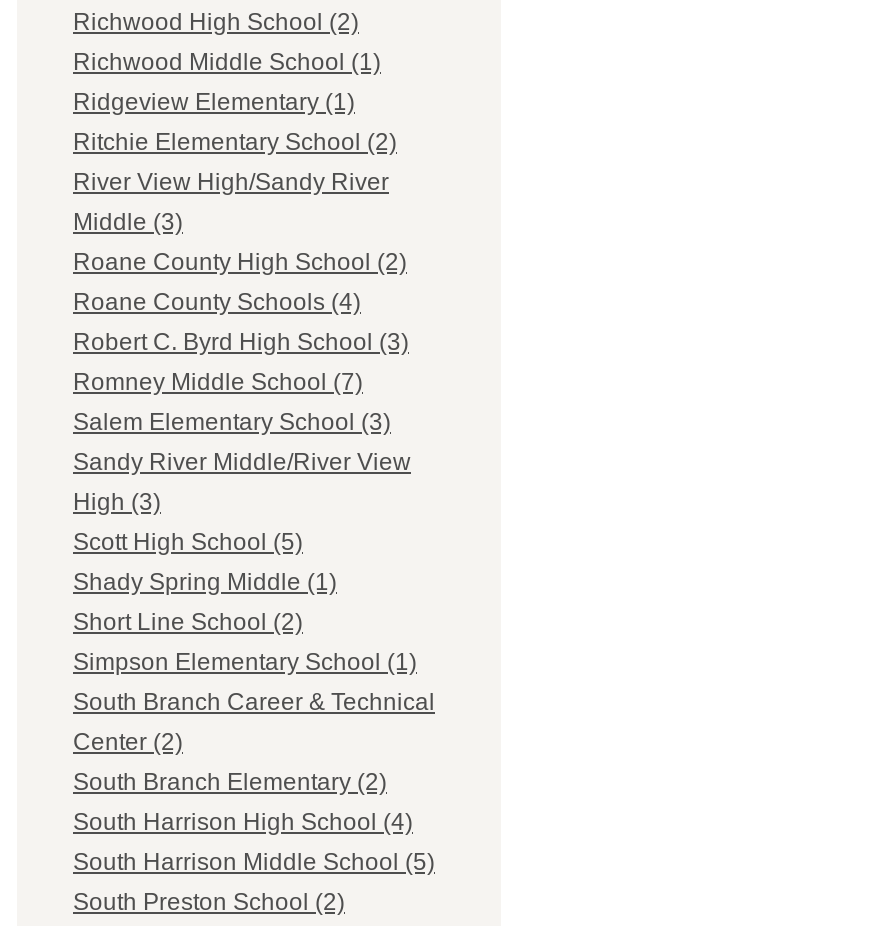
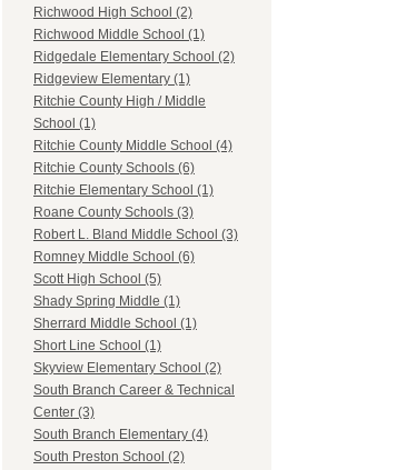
+ Ridgedale Elementary School (2)

moved down: Ridgeview Elementary (1)

- Ritchie Elementary School (2)
- River View High/Sandy River
- Middle (3)
- Roane County High School (2)
- Roane County Schools (4)
- Robert C. Byrd High School (3)
- Romney Middle School (7)
- Salem Elementary School (3)
- Sandy River Middle/River View
- High (3)
+ Ritchie County High / Middle
+ School (1)
+ Ritchie County Middle School (4)
+ Ritchie County Schools (6)
+ Ritchie Elementary School (1)
+ Roane County Schools (3)
+ Robert L. Bland Middle School (3)
+ Romney Middle School (6)

- Short Line School (2)
- Simpson Elementary School (1)
+ Sherrard Middle School (1)
+ Short Line School (1)
+ Skyview Elementary School (2)

- Center (2)
- South Branch Elementary (2)
- South Harrison High School (4)
- South Harrison Middle School (5)
+ Center (3)
+ South Branch Elementary (4)
